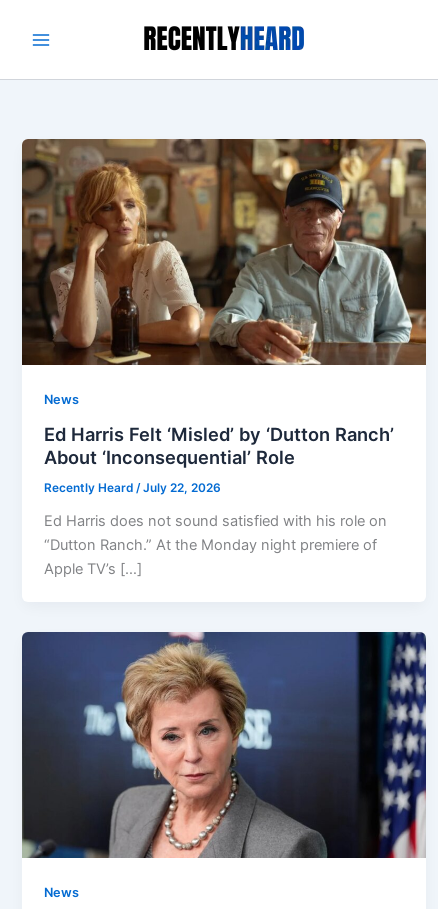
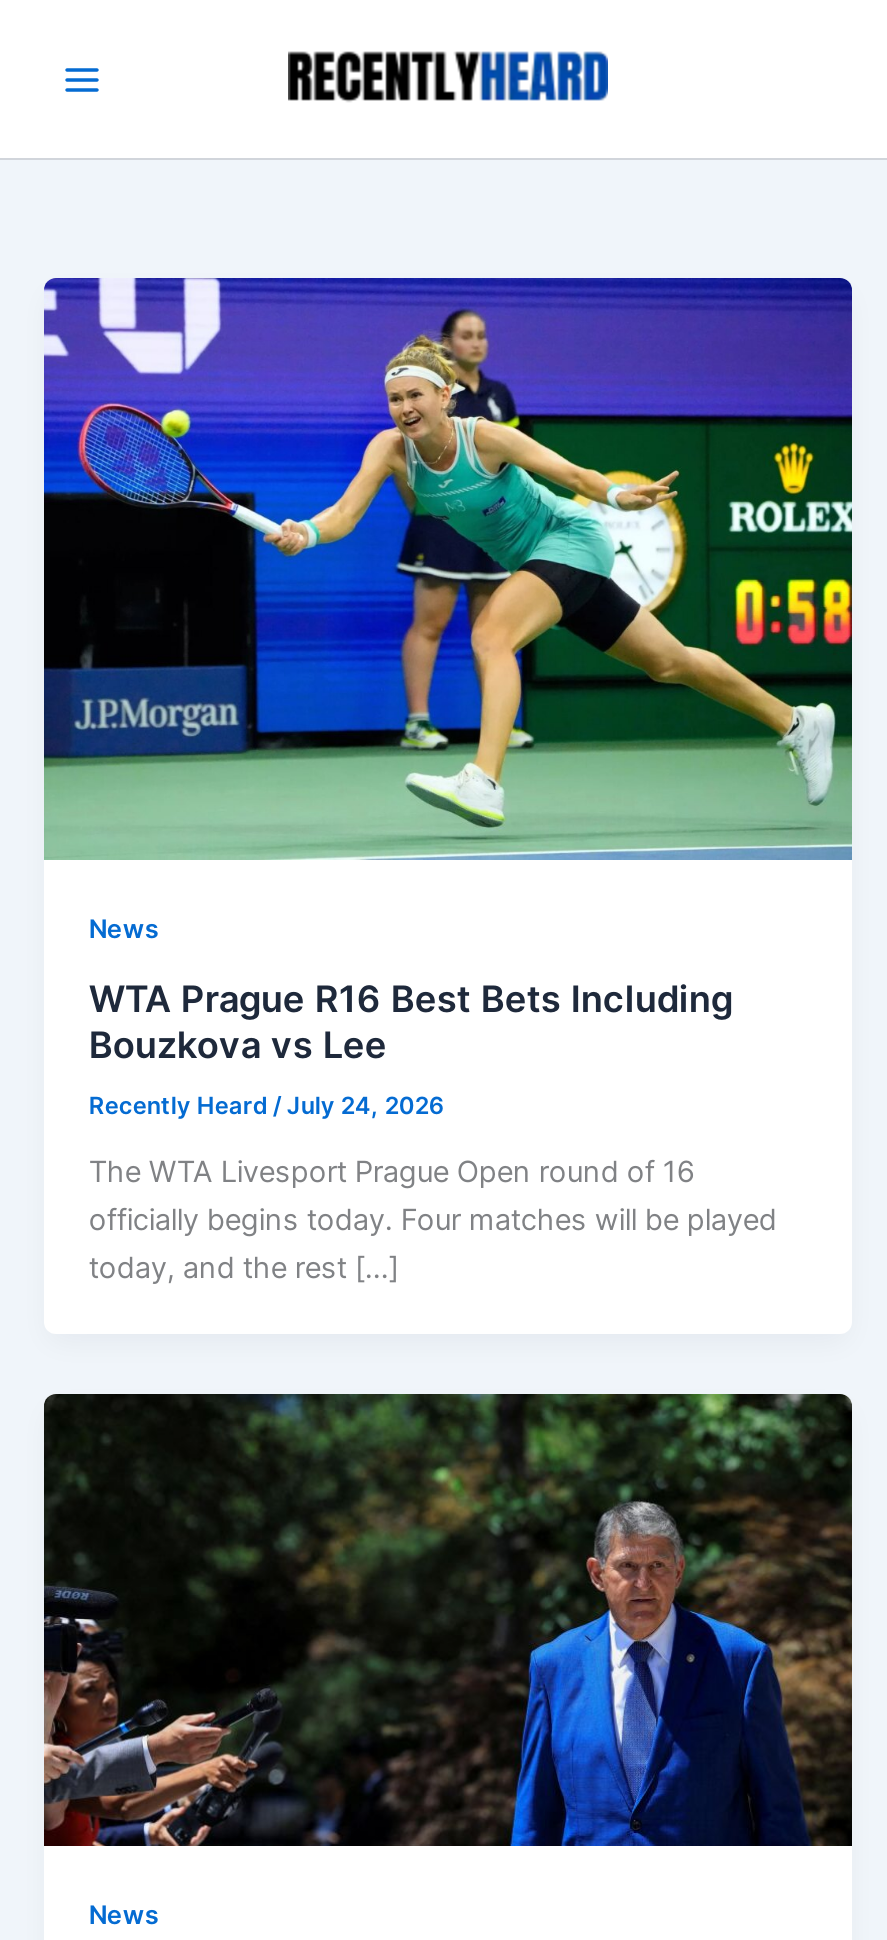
- [image]
+ [image]

- Ed Harris Felt ‘Misled’ by ‘Dutton Ranch’
- About ‘Inconsequential’ Role
+ WTA Prague R16 Best Bets Including
+ Bouzkova vs Lee

- Recently Heard / July 22, 2026
+ Recently Heard / July 24, 2026

- Ed Harris does not sound satisfied with his role on
- “Dutton Ranch.” At the Monday night premiere of
- Apple TV’s […]
+ The WTA Livesport Prague Open round of 16
+ officially begins today. Four matches will be played
+ today, and the rest […]

- [image]
+ [image]
